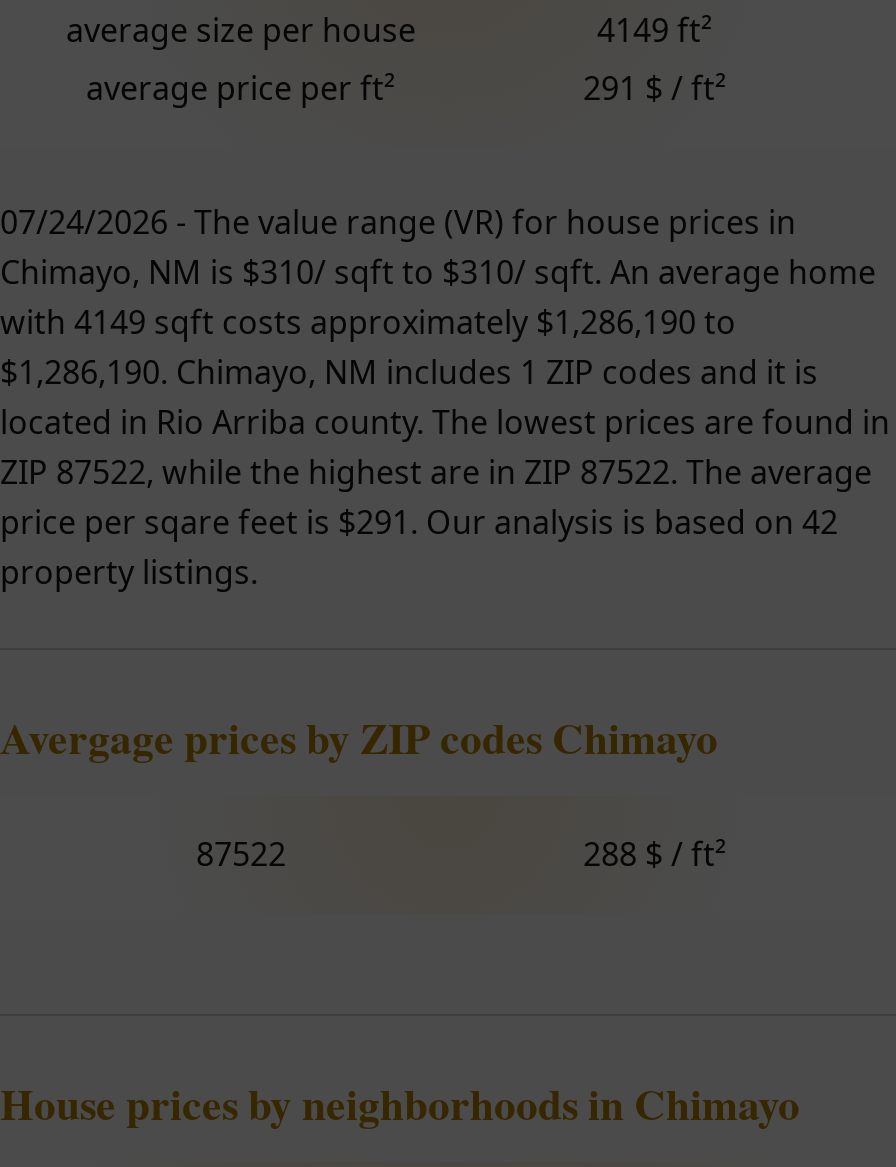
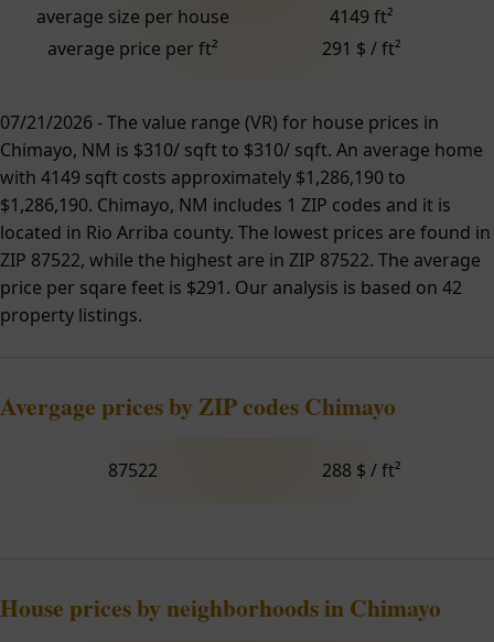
- 07/24/2026 - The value range (VR) for house prices in
+ 07/21/2026 - The value range (VR) for house prices in
